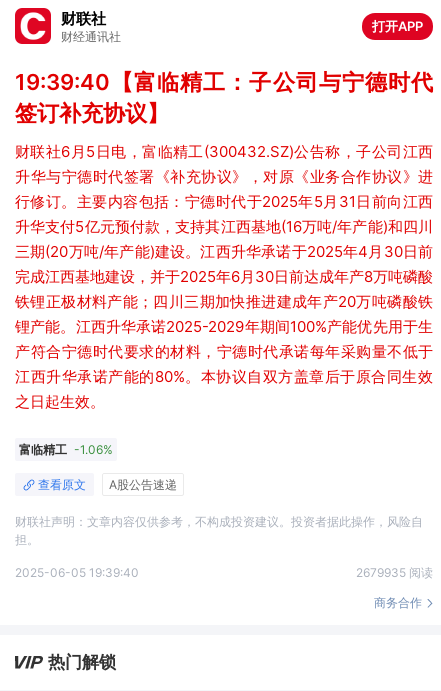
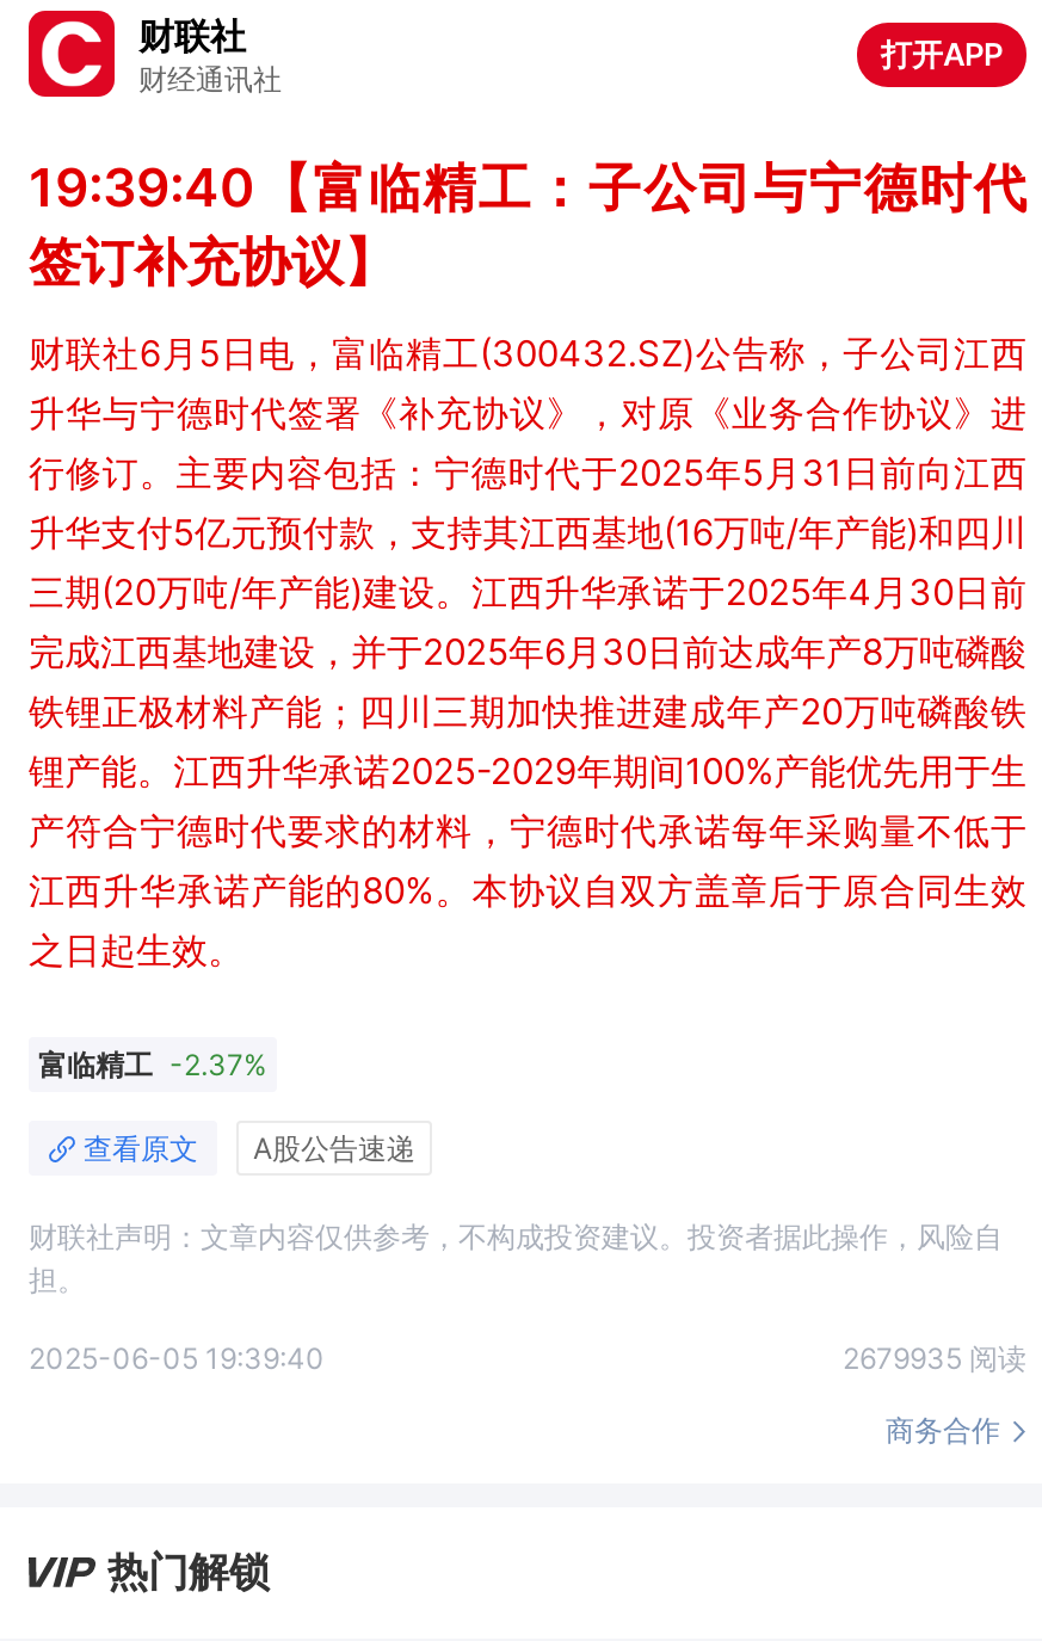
- 富临精工 -1.06%
+ 富临精工 -2.37%
